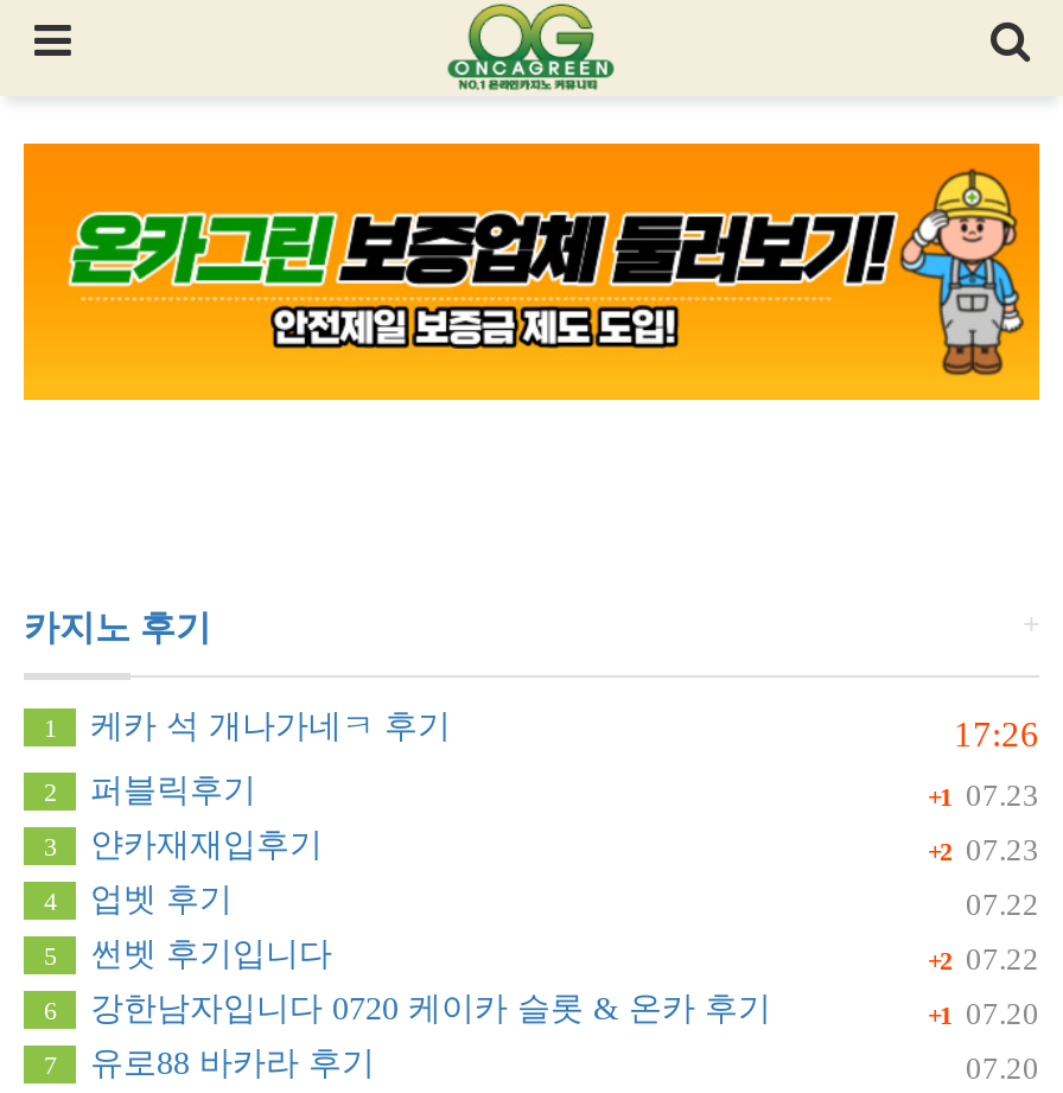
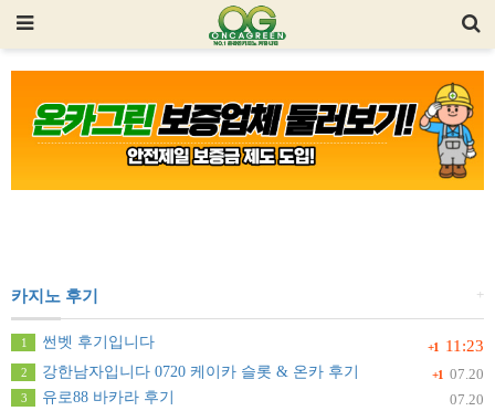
- 케카 석 개나가네ㅋ 후기
- +1 07.23
- 2
- 퍼블릭후기
- +2 07.23
- 3
- 얀카재재입후기
- 07.22
- 4
- 업벳 후기
- +2 07.22
- 5

- 17:26
+ +1 11:23

- 6 강한남자입니다 0720 케이카 슬롯 & 온카 후기
+ 2 강한남자입니다 0720 케이카 슬롯 & 온카 후기

- 7 유로88 바카라 후기
+ 3 유로88 바카라 후기
